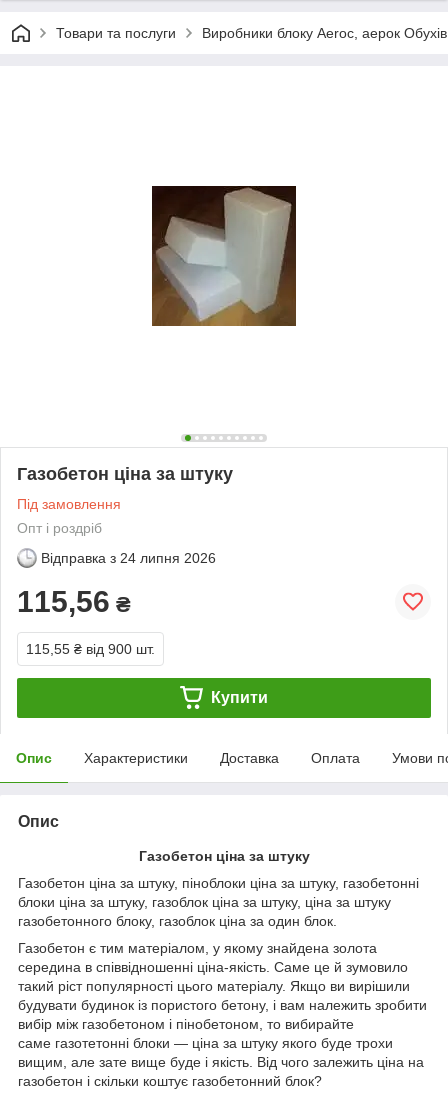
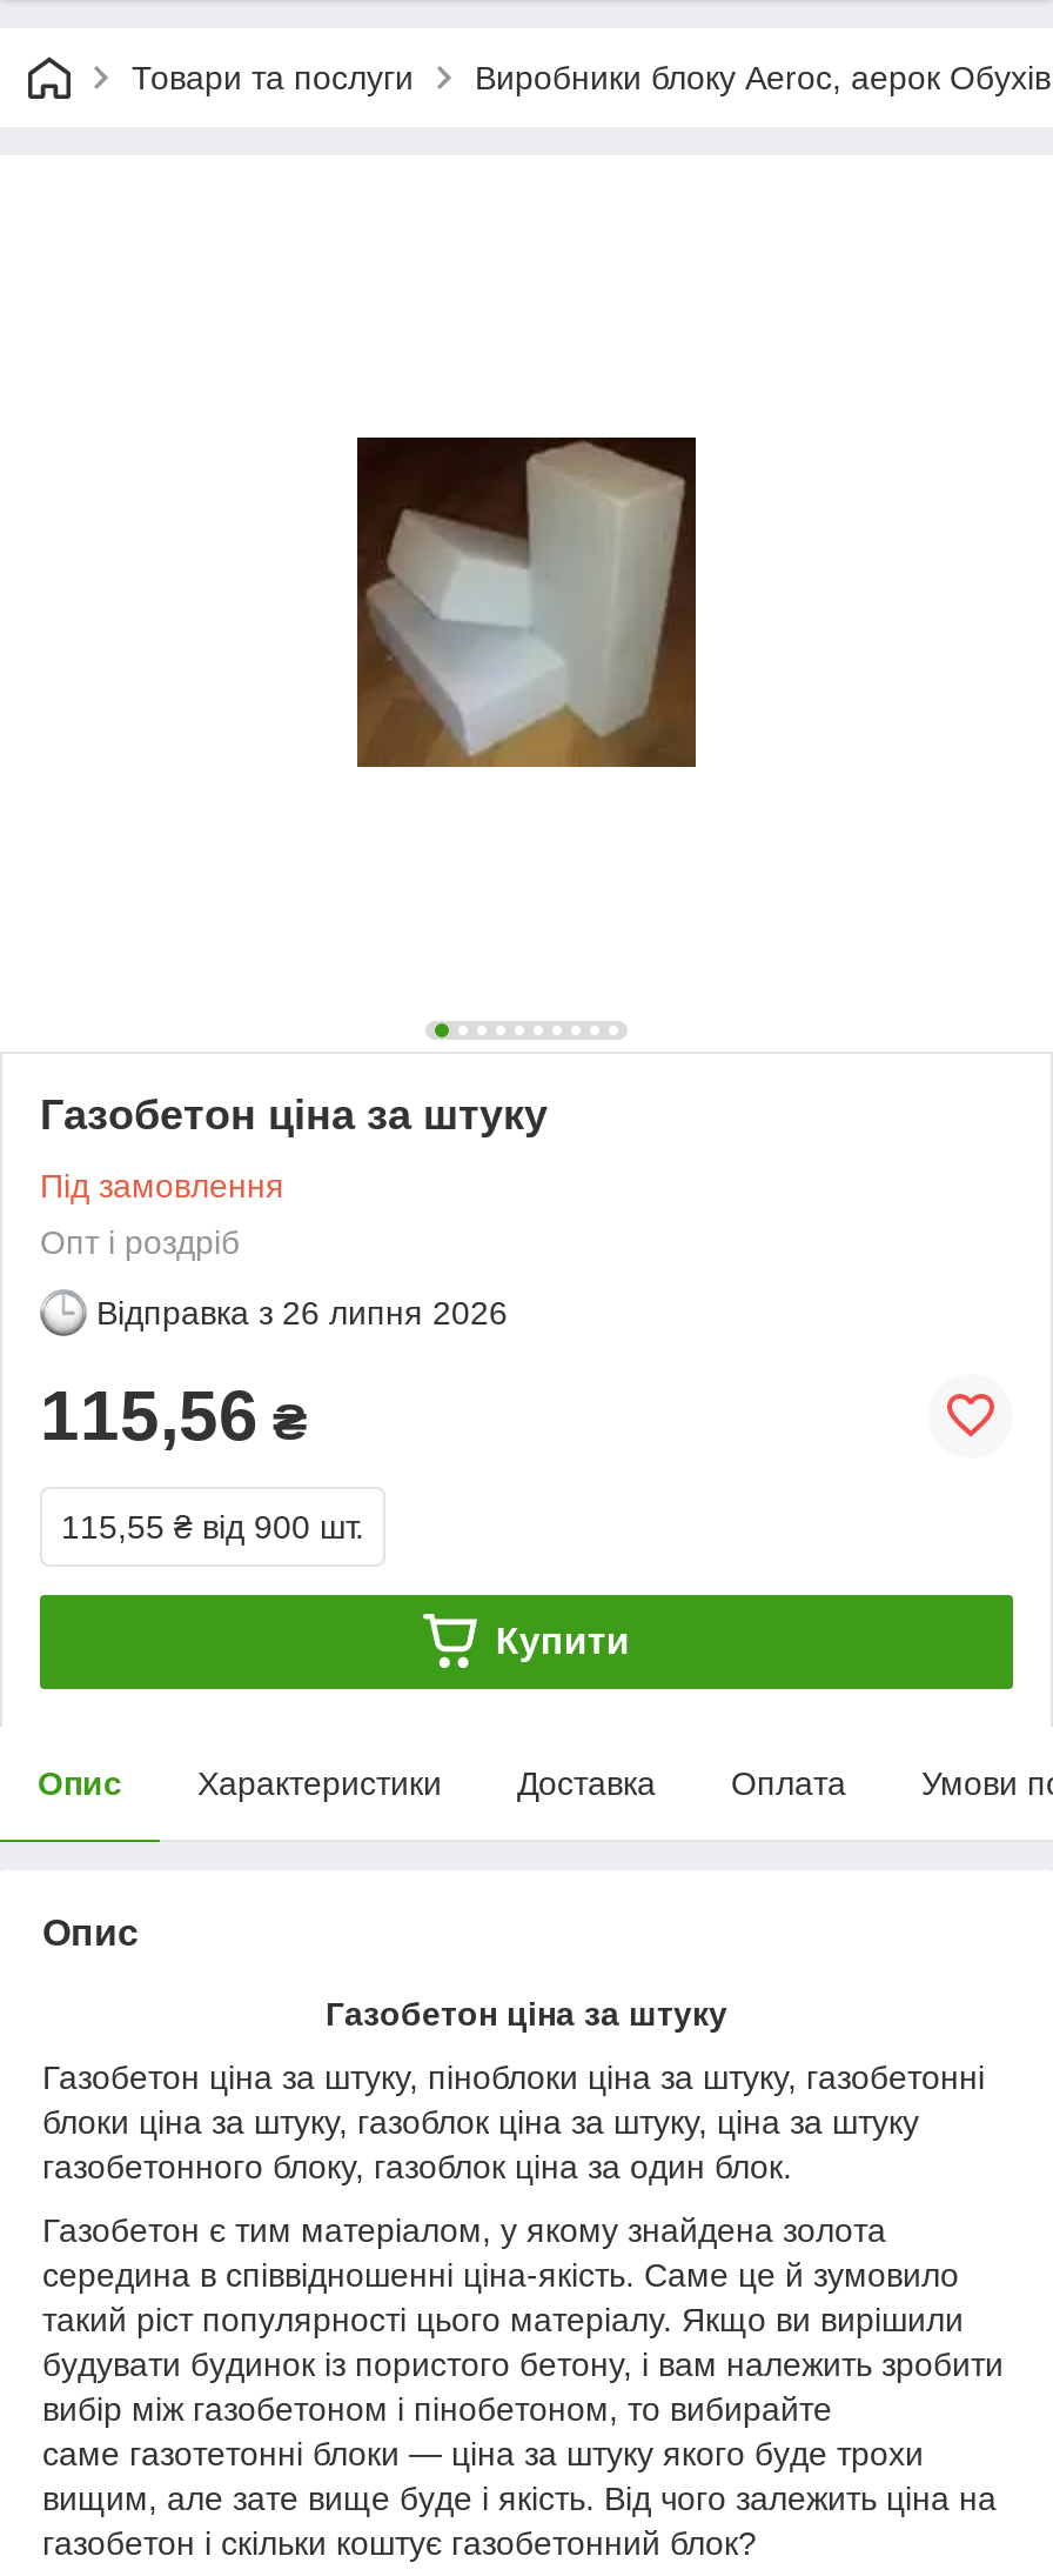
- Відправка з 24 липня 2026
+ Відправка з 26 липня 2026
